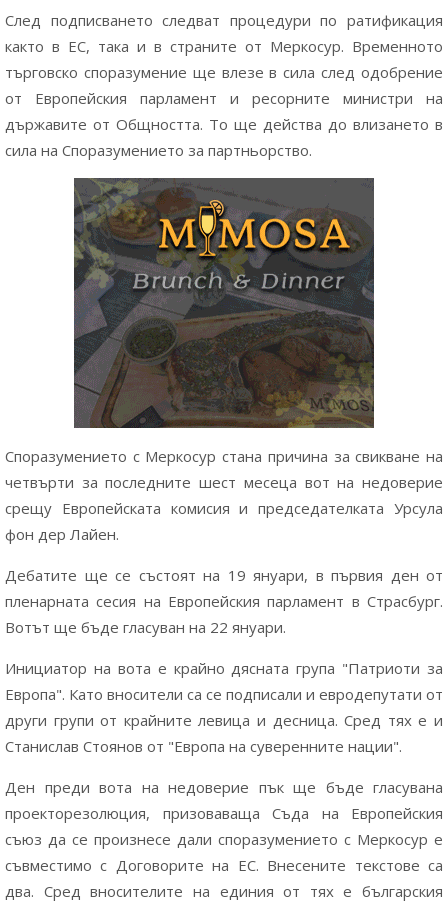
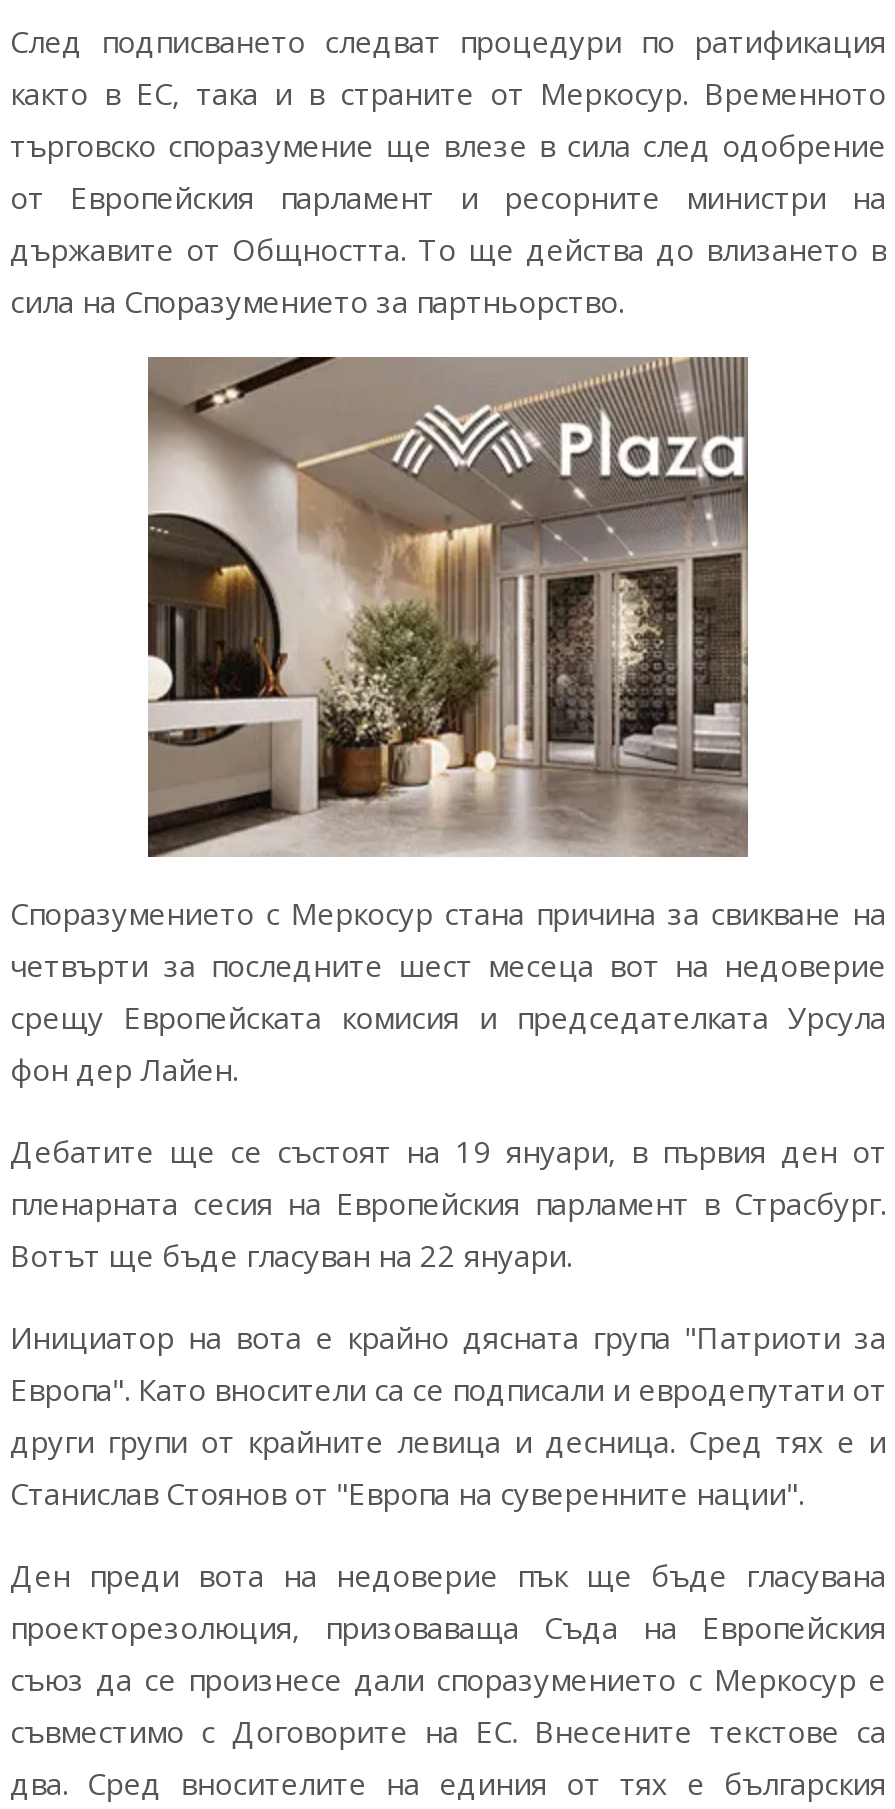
- [image]
+ [image]
